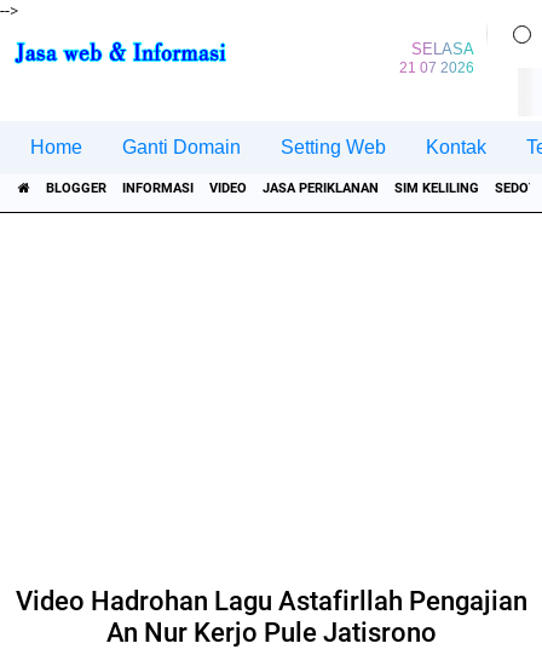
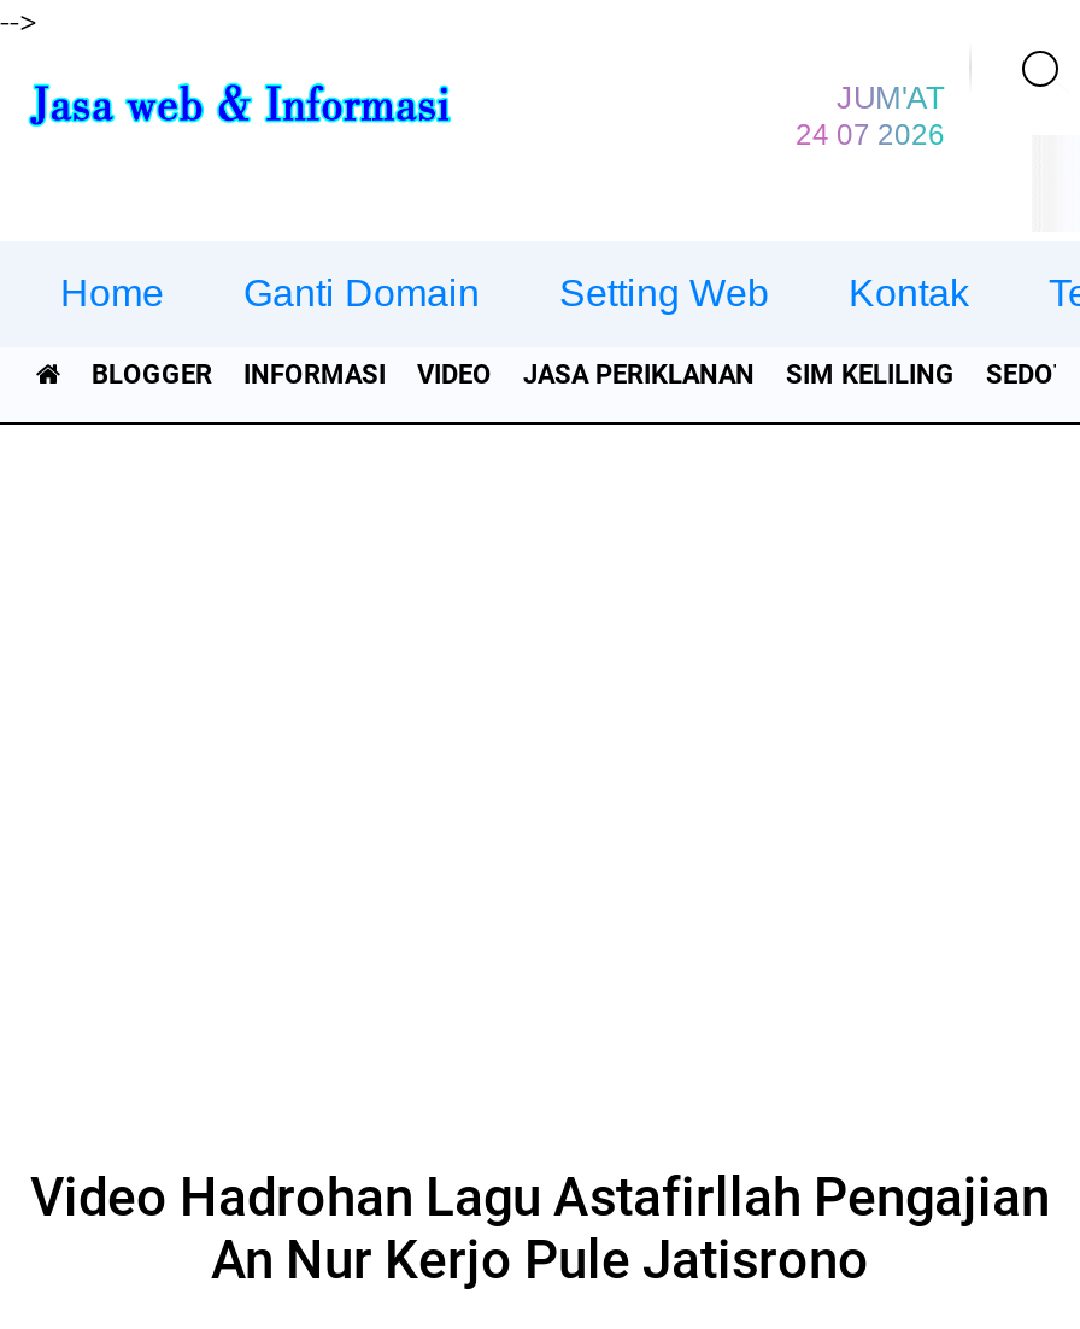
- SELASA
- 21 07 2026
+ JUM'AT
+ 24 07 2026
